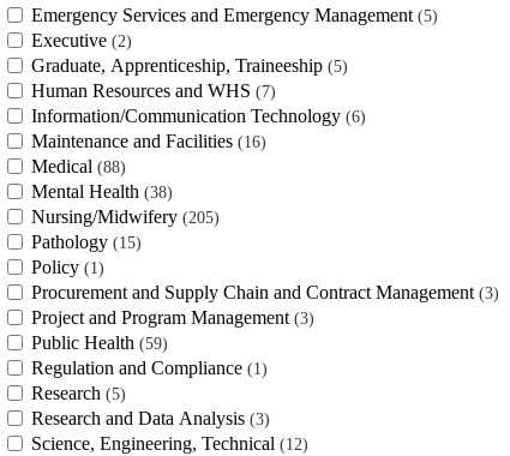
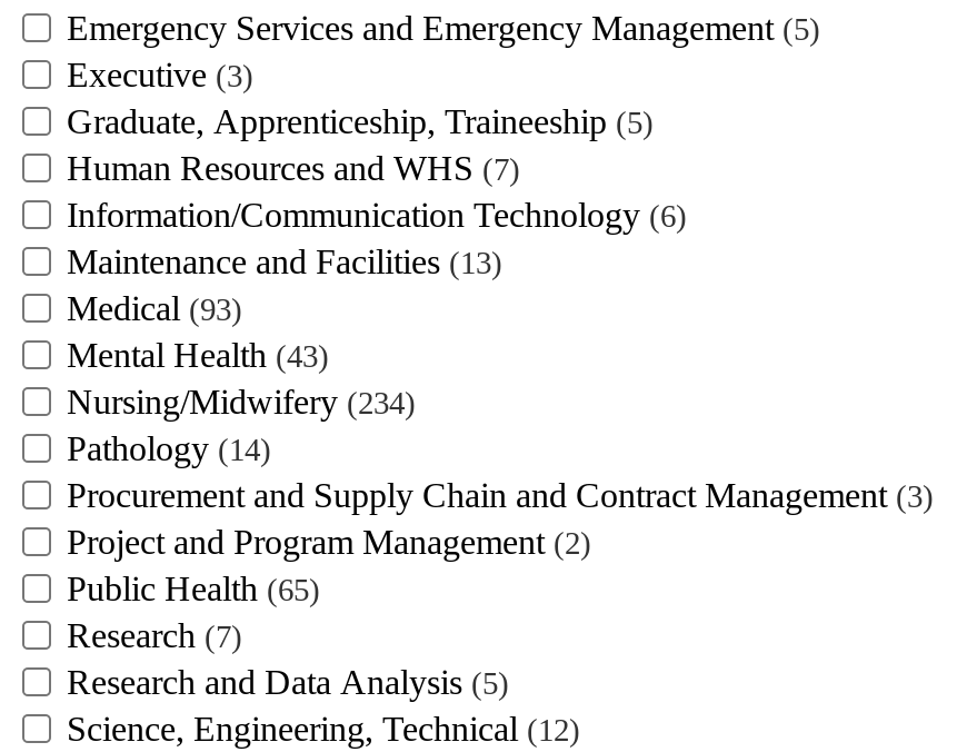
- Executive 2
+ Executive 3

- Maintenance and Facilities 16
- Medical 88
- Mental Health 38
- Nursing/Midwifery 205
- Pathology 15
- Policy 1
+ Maintenance and Facilities 13
+ Medical 93
+ Mental Health 43
+ Nursing/Midwifery 234
+ Pathology 14

- Project and Program Management 3
- Public Health 59
- Regulation and Compliance 1
- Research 5
- Research and Data Analysis 3
+ Project and Program Management 2
+ Public Health 65
+ Research 7
+ Research and Data Analysis 5
